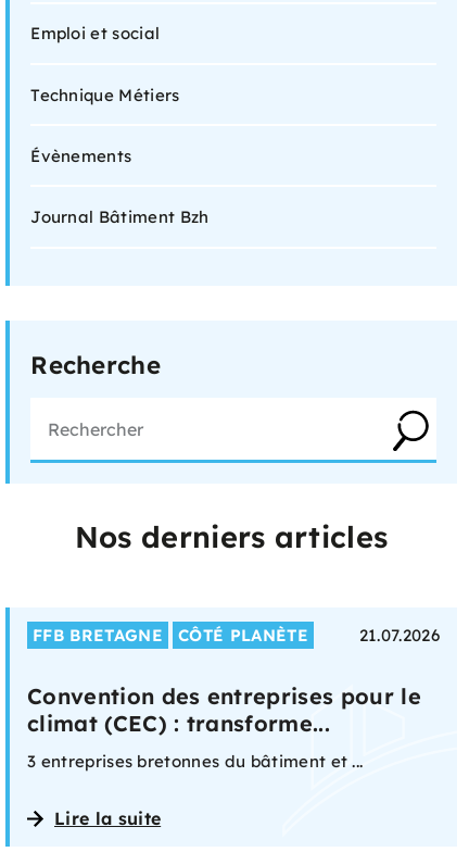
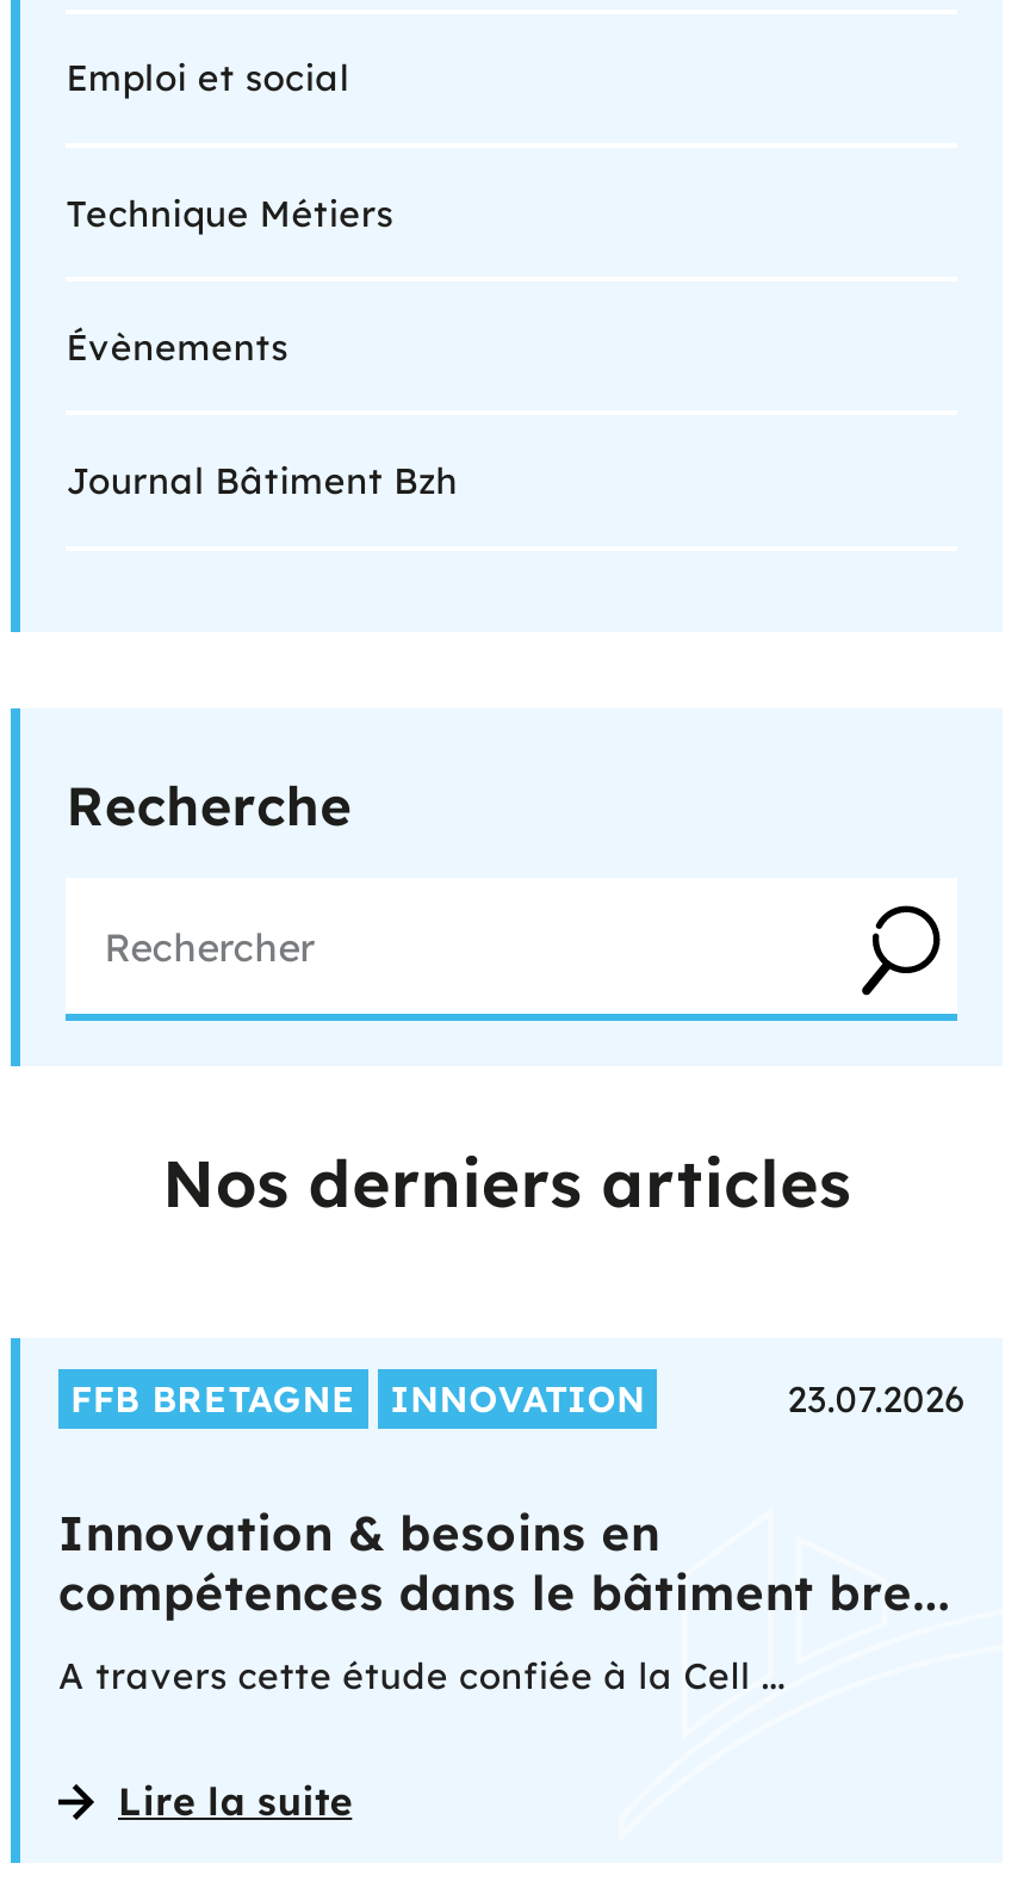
- CÔTÉ PLANÈTE
- 21.07.2026
+ INNOVATION
+ 23.07.2026

- Convention des entreprises pour le
- climat (CEC) : transforme...
+ Innovation & besoins en
+ compétences dans le bâtiment bre...

- 3 entreprises bretonnes du bâtiment et ...
+ A travers cette étude confiée à la Cell ...
